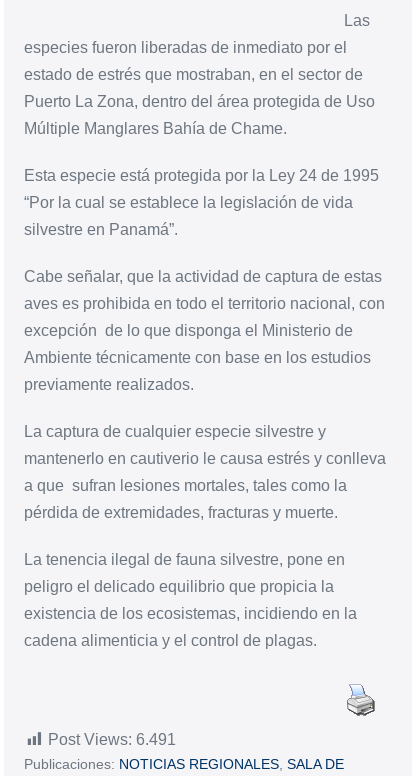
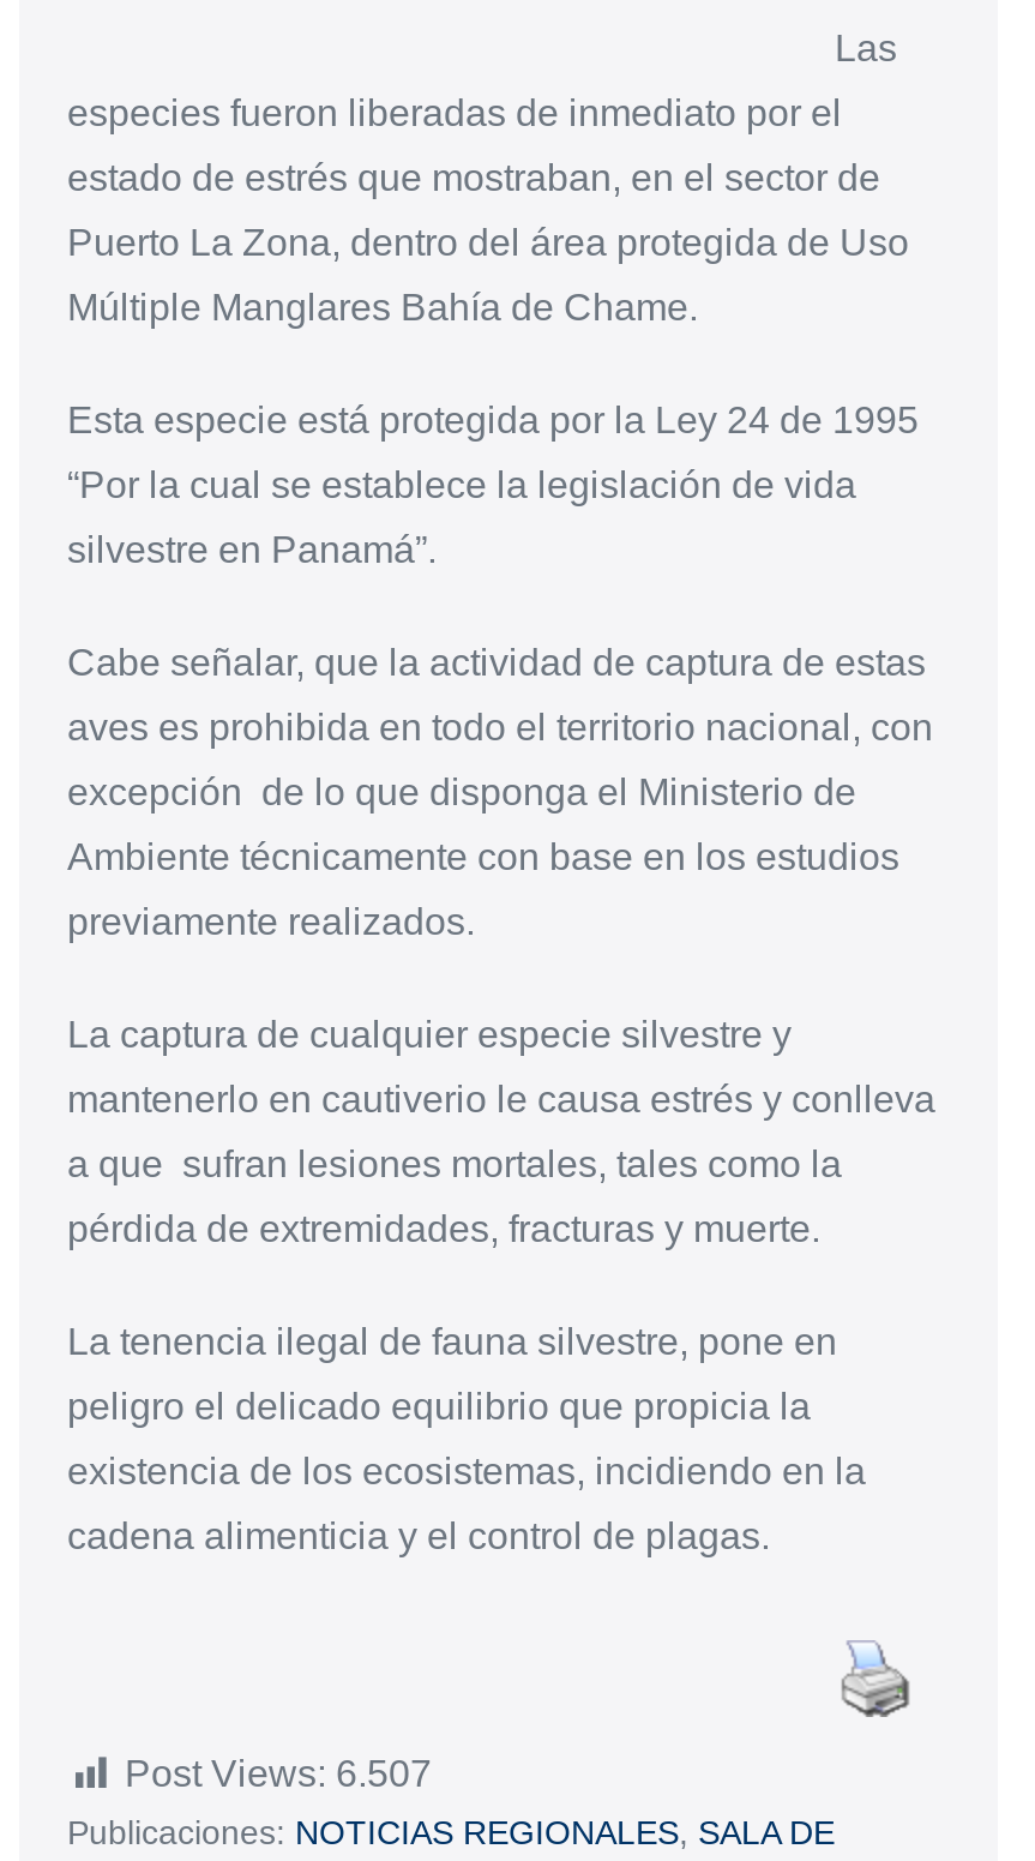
- Post Views: 6.491
+ Post Views: 6.507
